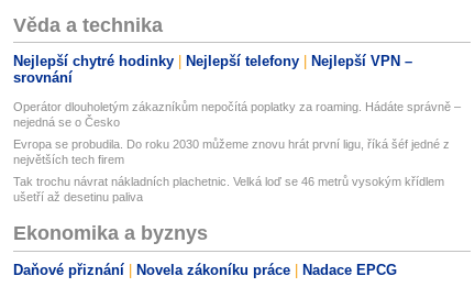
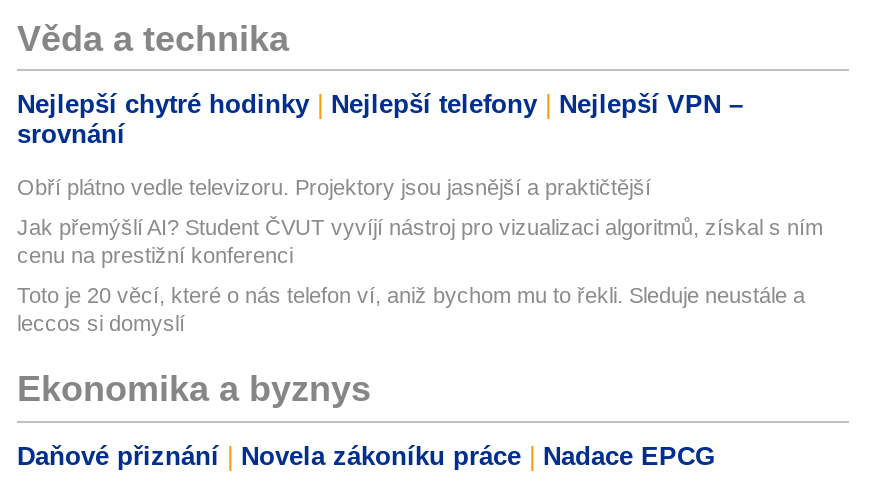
- Operátor dlouholetým zákazníkům nepočítá poplatky za roaming. Hádáte správně –
- nejedná se o Česko
+ Obří plátno vedle televizoru. Projektory jsou jasnější a praktičtější

- Evropa se probudila. Do roku 2030 můžeme znovu hrát první ligu, říká šéf jedné z
- největších tech firem
+ Jak přemýšlí AI? Student ČVUT vyvíjí nástroj pro vizualizaci algoritmů, získal s ním
+ cenu na prestižní konferenci

- Tak trochu návrat nákladních plachetnic. Velká loď se 46 metrů vysokým křídlem
- ušetří až desetinu paliva
+ Toto je 20 věcí, které o nás telefon ví, aniž bychom mu to řekli. Sleduje neustále a
+ leccos si domyslí
